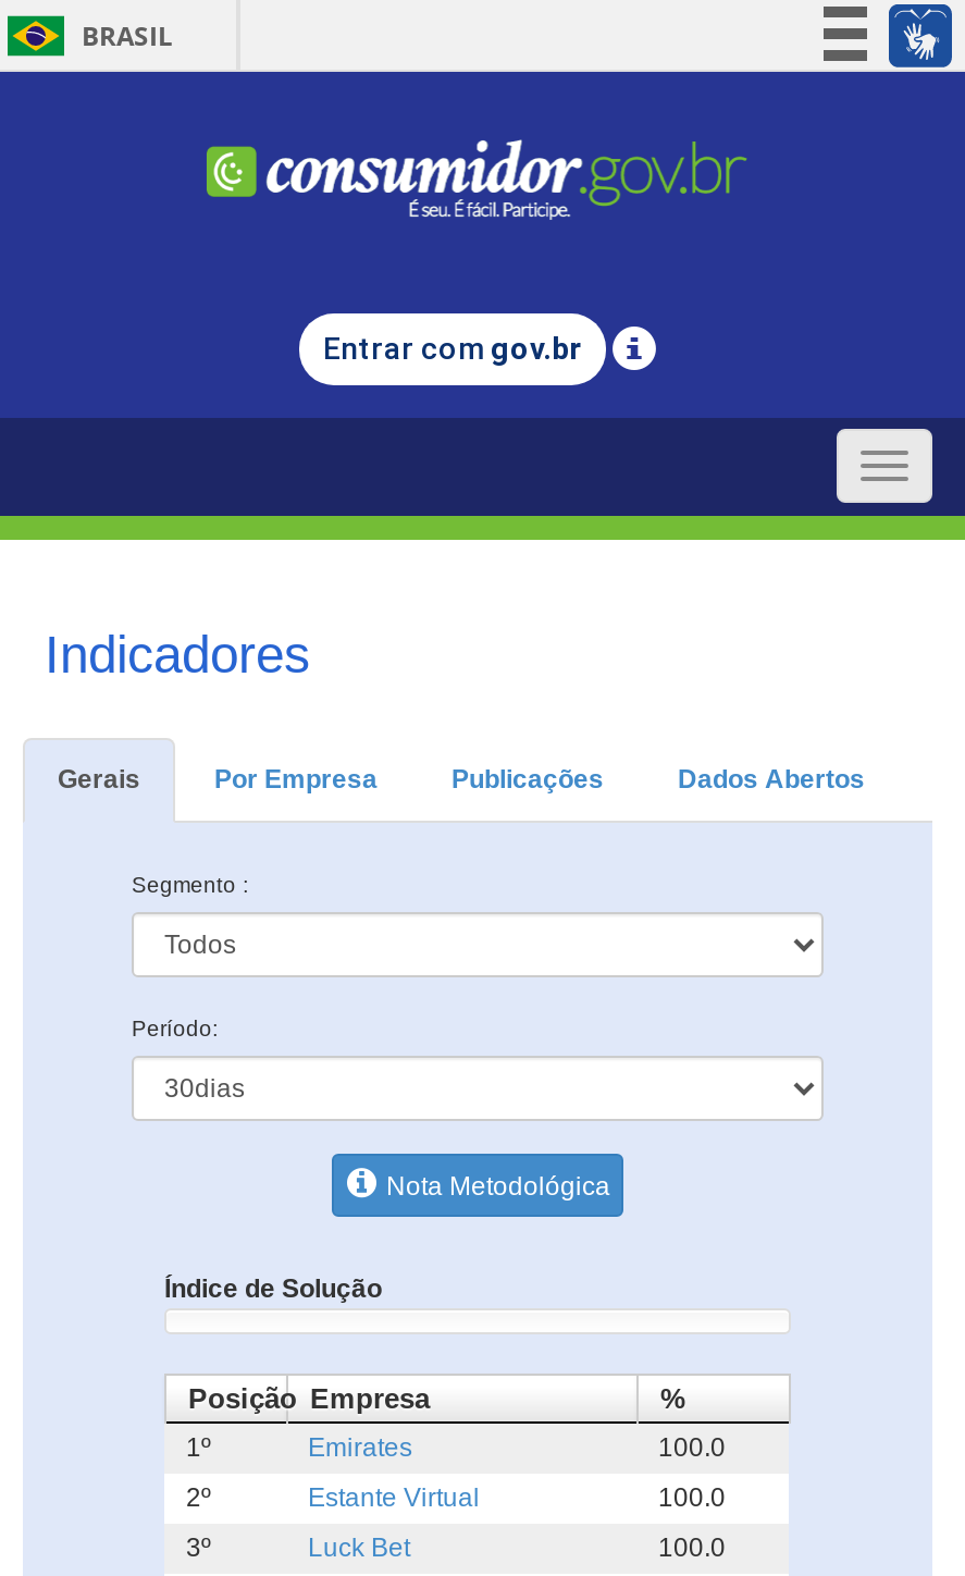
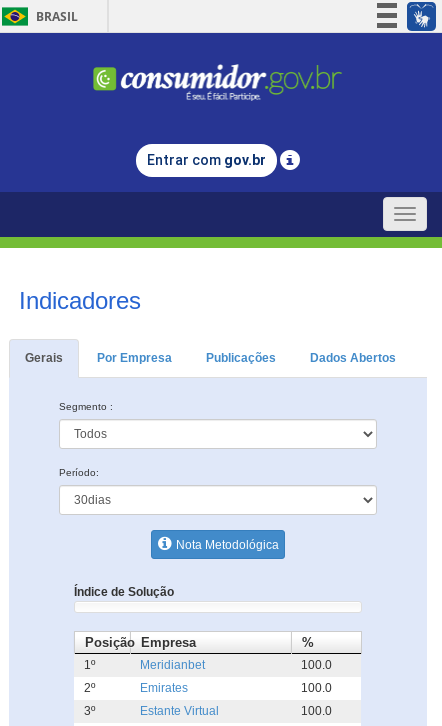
moved down: Emirates

+ Meridianbet

moved down: Estante Virtual

- Luck Bet
